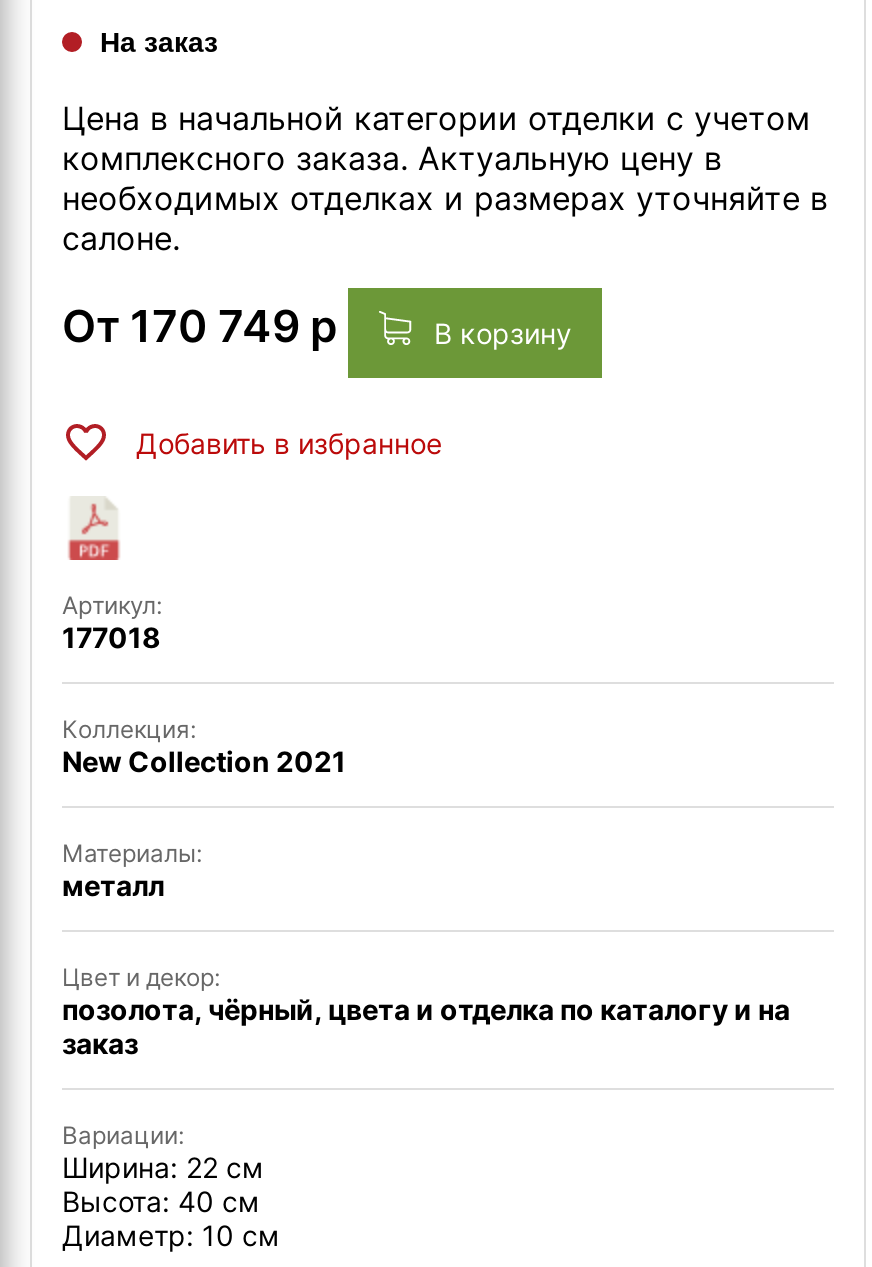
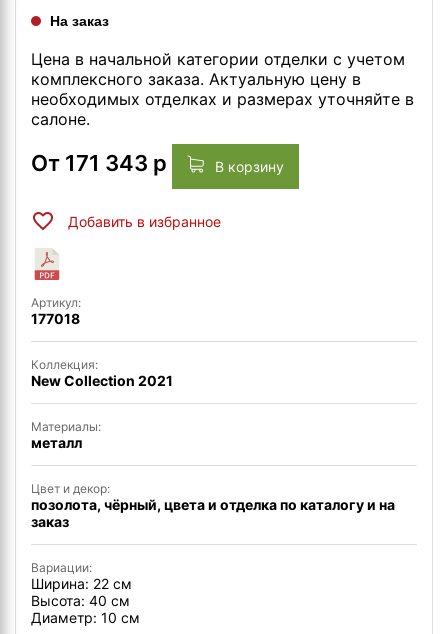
- От 170 749 р
+ От 171 343 р
